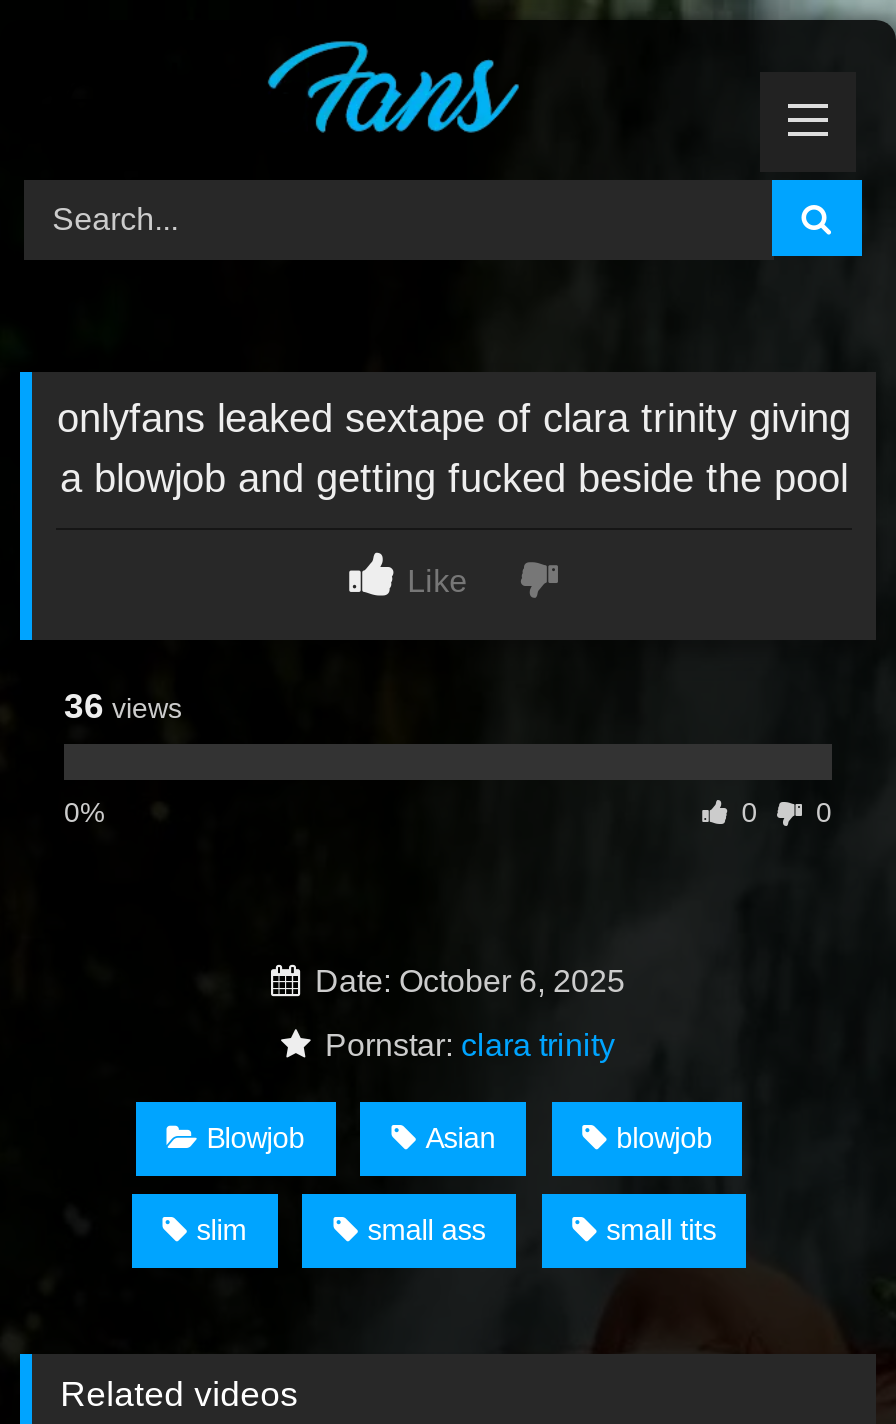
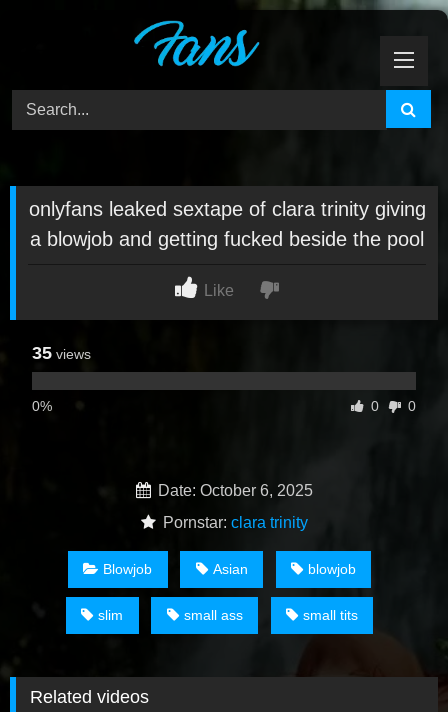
- 36 views
+ 35 views
